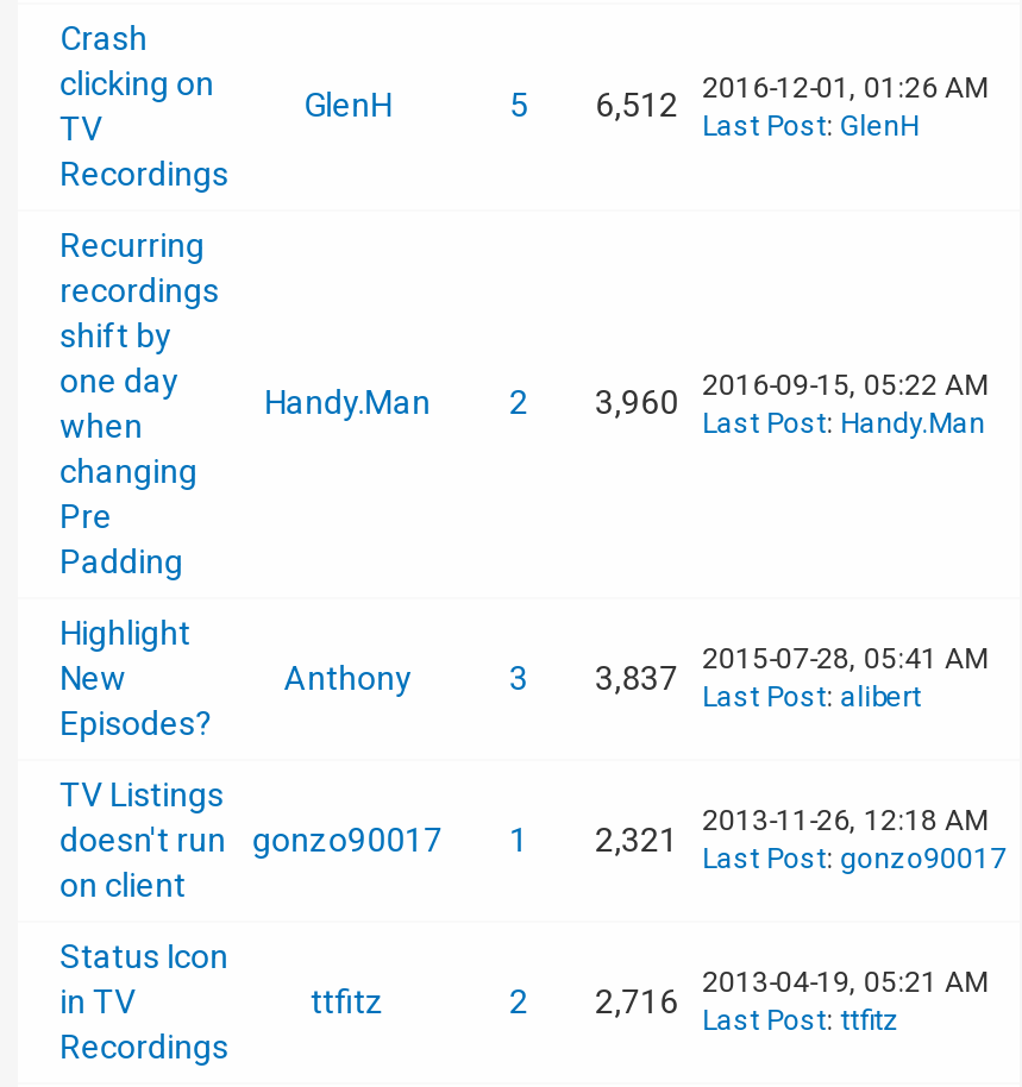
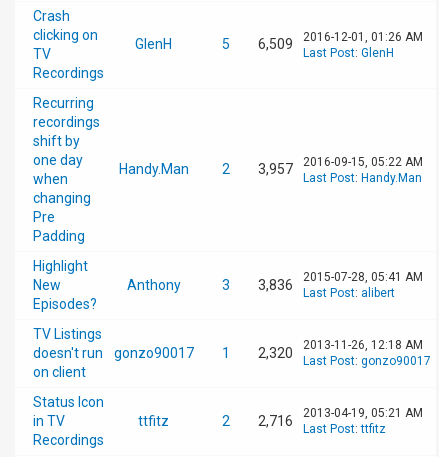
- 5 6,512 2016-12-01, 01:26 AM
+ 5 6,509 2016-12-01, 01:26 AM

- 2 3,960 2016-09-15, 05:22 AM
+ 2 3,957 2016-09-15, 05:22 AM

- 3 3,837 2015-07-28, 05:41 AM Last Post: alibert
+ 3 3,836 2015-07-28, 05:41 AM Last Post: alibert

- doesn't run gonzo90017 1 2,321 2013-11-26, 12:18 AM Last Post: gonzo90017
+ doesn't run gonzo90017 1 2,320 2013-11-26, 12:18 AM Last Post: gonzo90017
